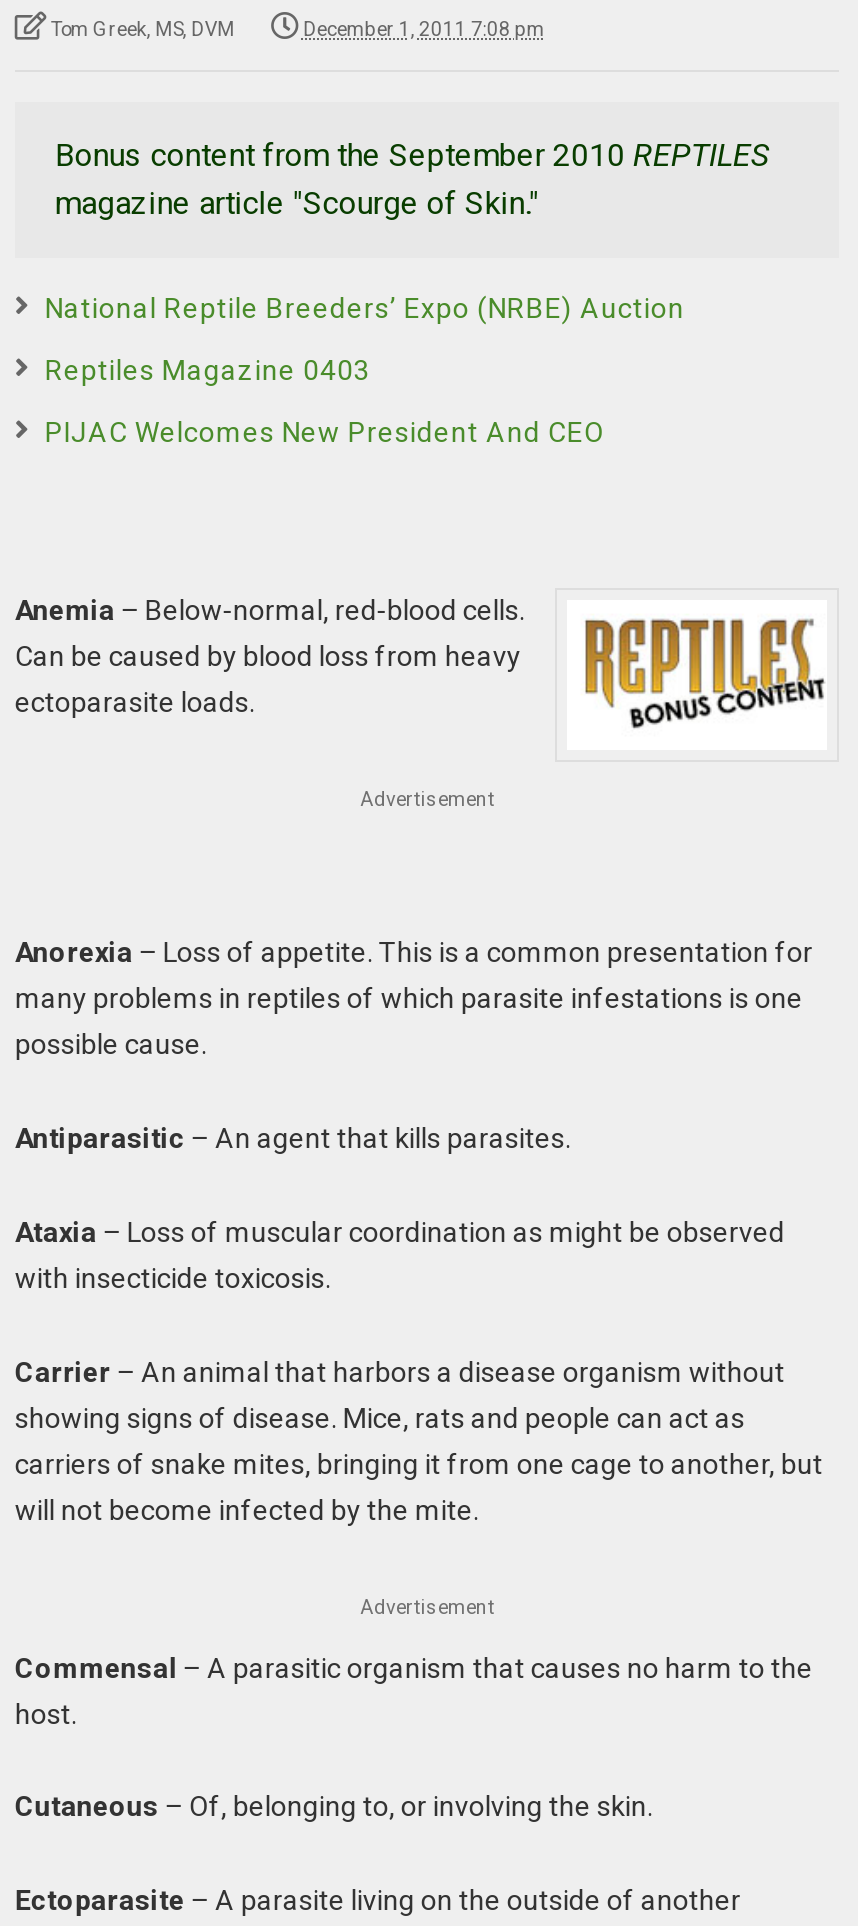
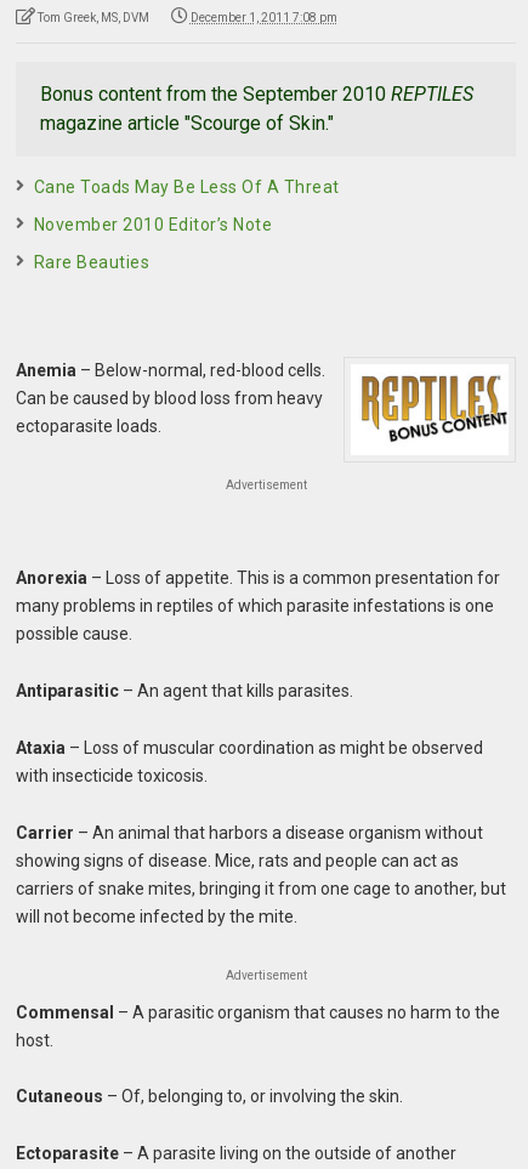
- National Reptile Breeders’ Expo (NRBE) Auction
+ Cane Toads May Be Less Of A Threat

- Reptiles Magazine 0403
+ November 2010 Editor’s Note

- PIJAC Welcomes New President And CEO
+ Rare Beauties
